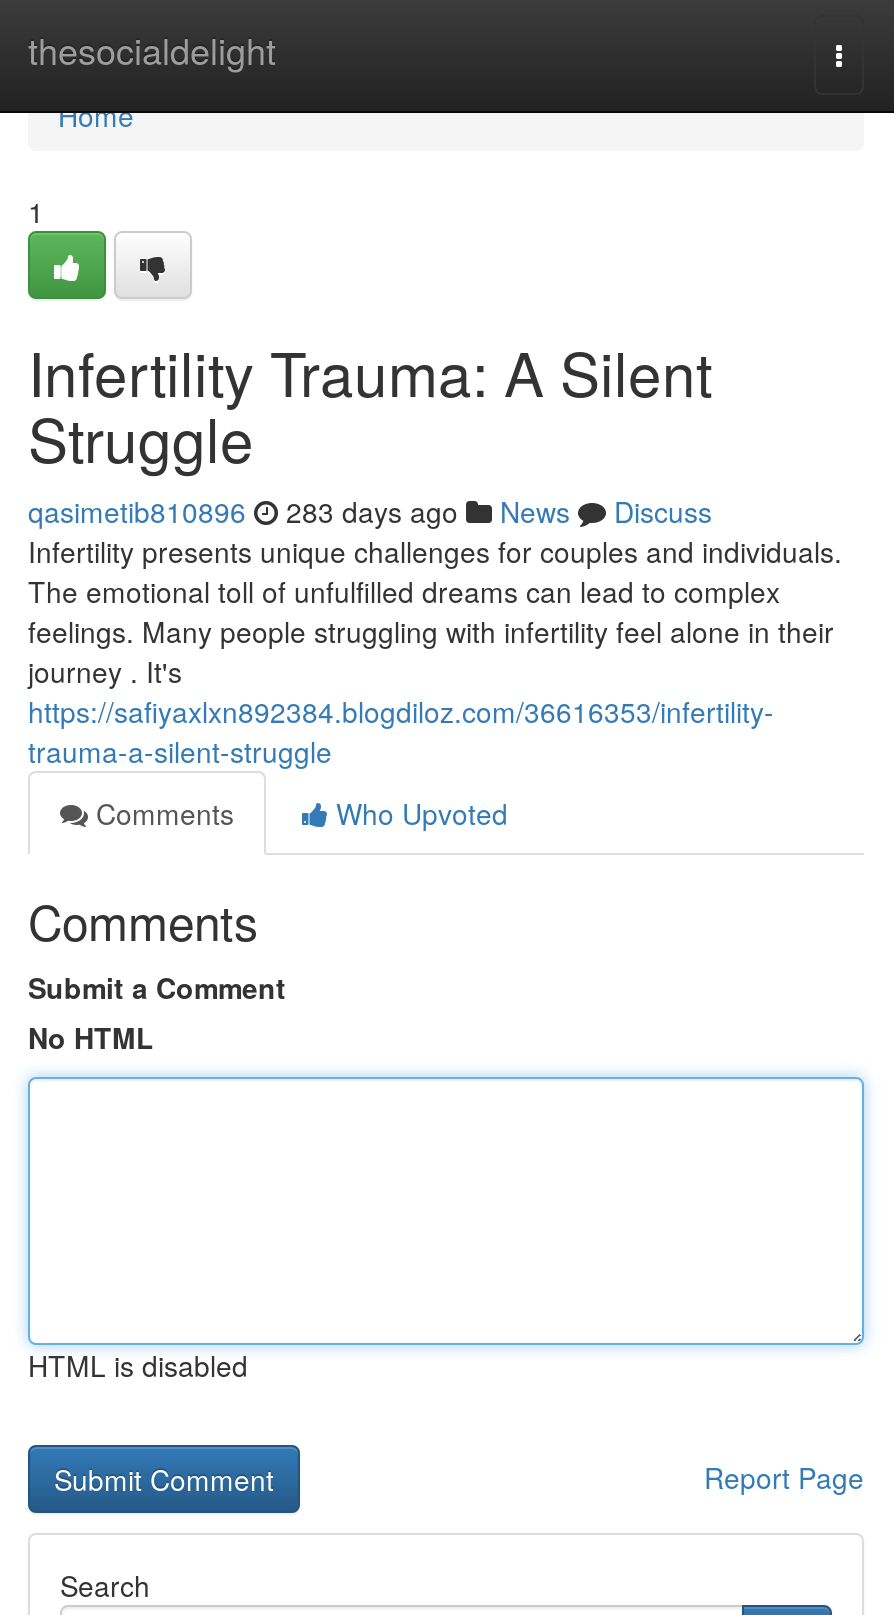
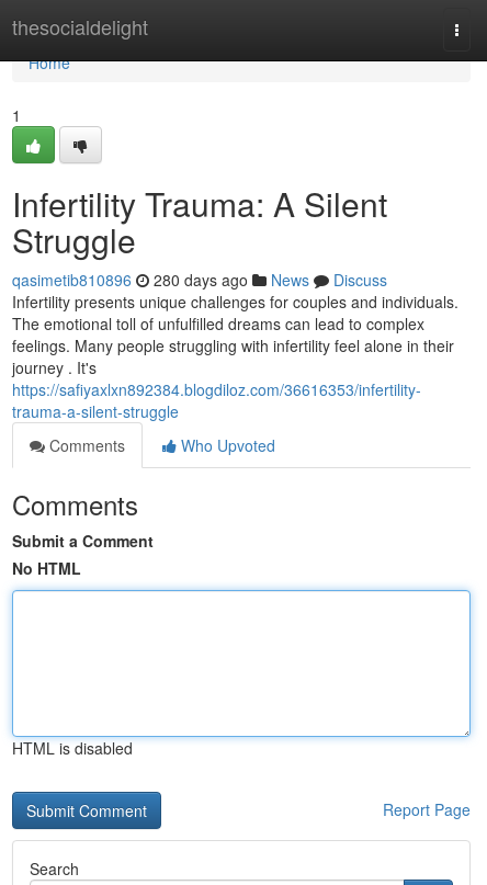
- qasimetib810896 283 days ago News Discuss
+ qasimetib810896 280 days ago News Discuss
